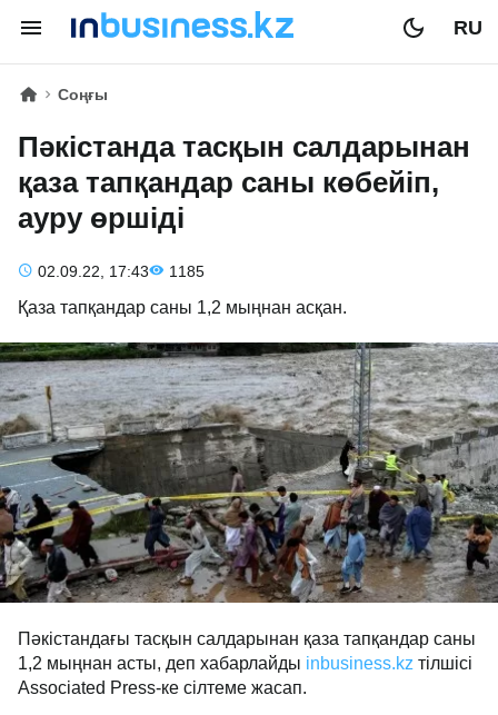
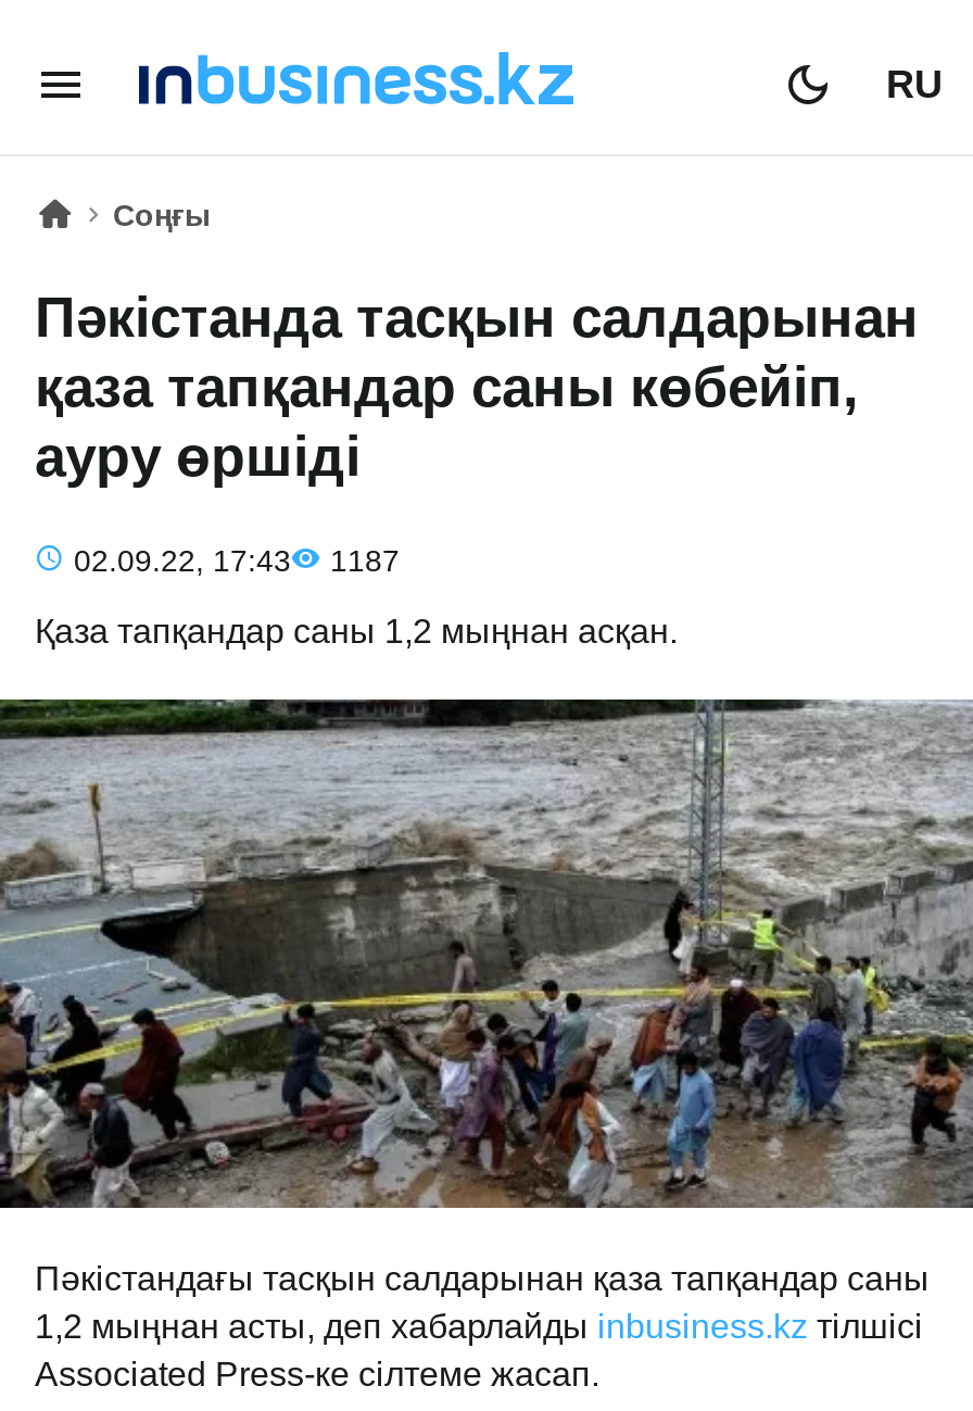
- 02.09.22, 17:43 1185
+ 02.09.22, 17:43 1187
